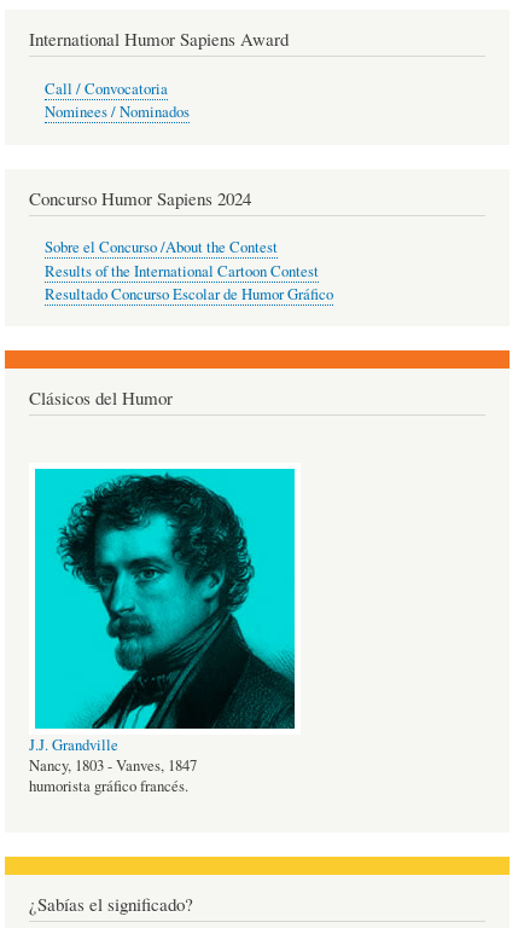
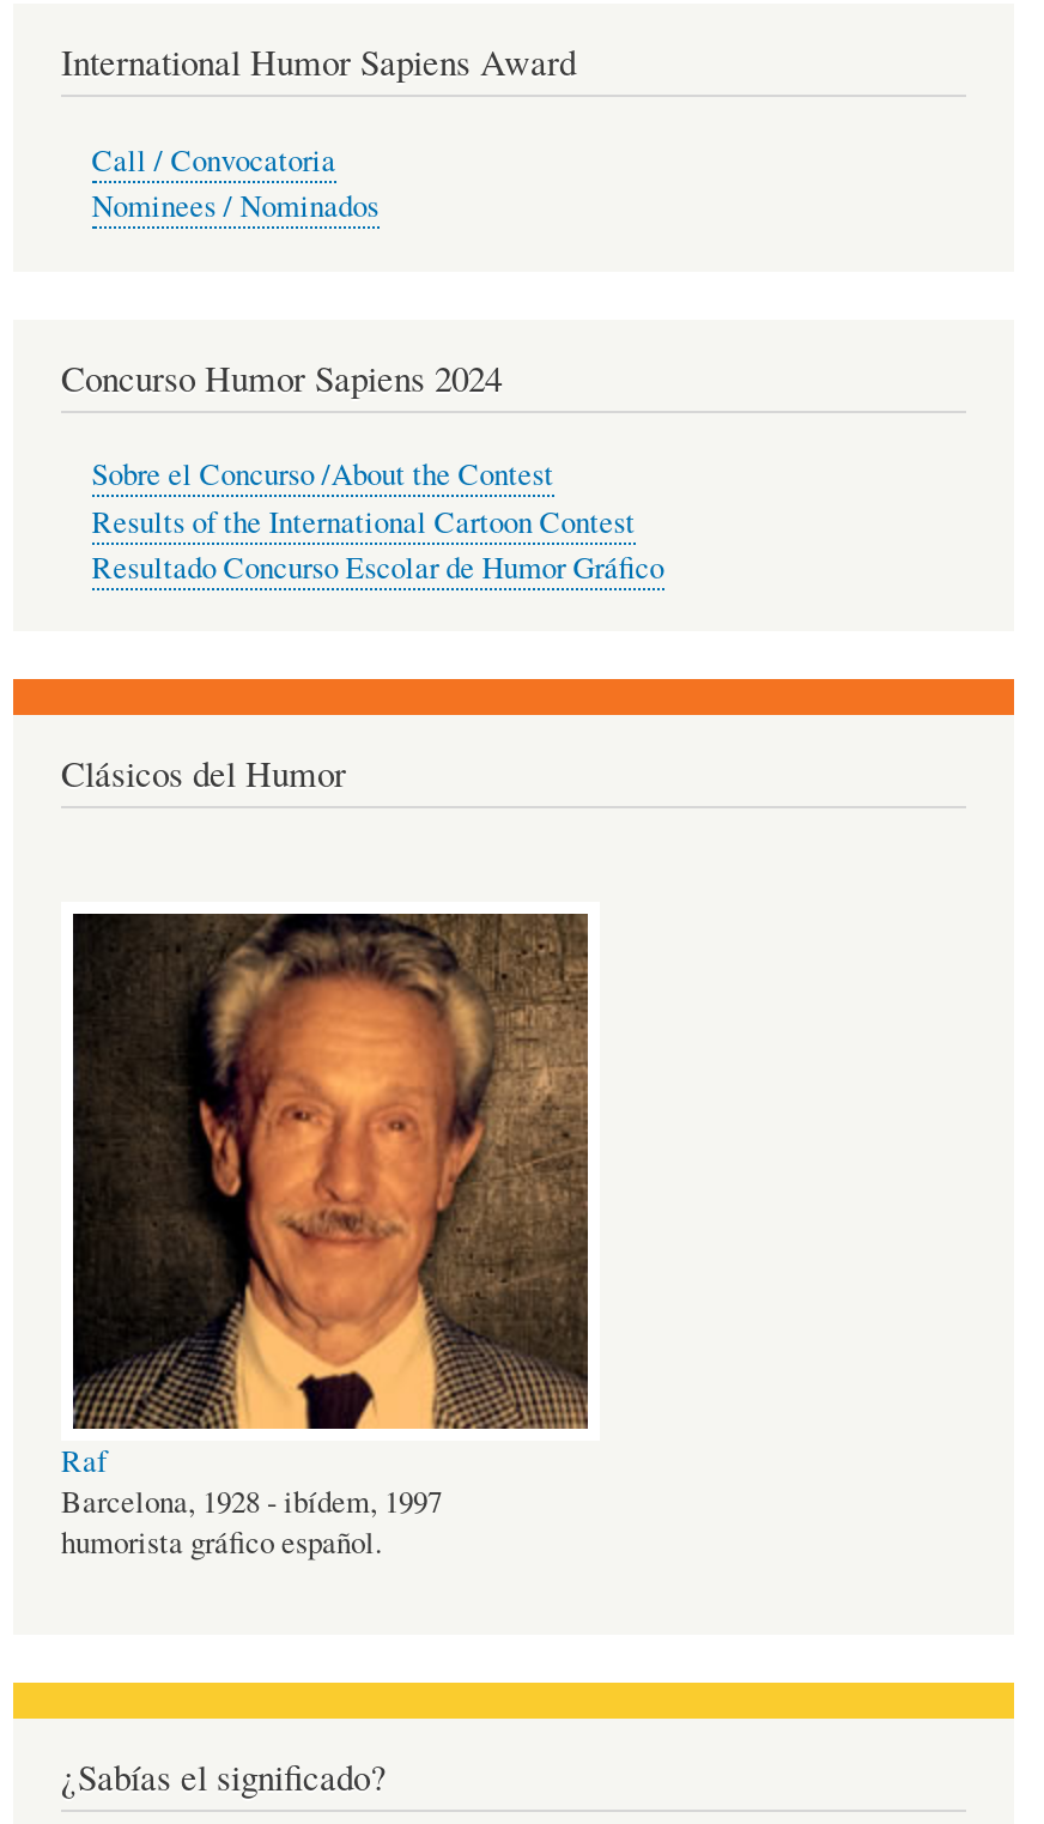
- [image]
- J.J. Grandville
- Nancy, 1803 - Vanves, 1847
- humorista gráfico francés.
+ [image]
+ Raf
+ Barcelona, 1928 - ibídem, 1997
+ humorista gráfico español.
